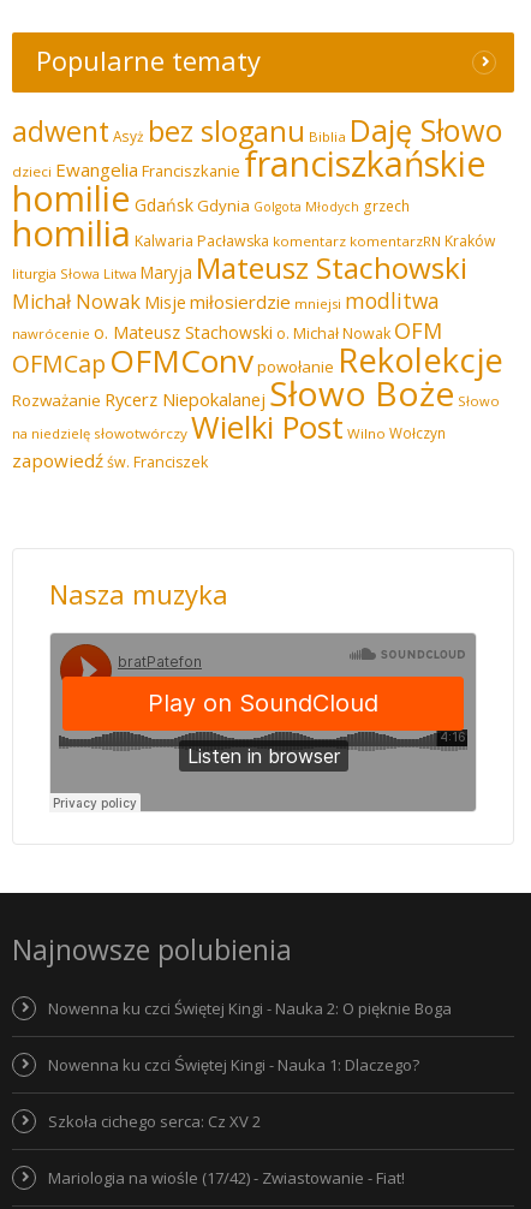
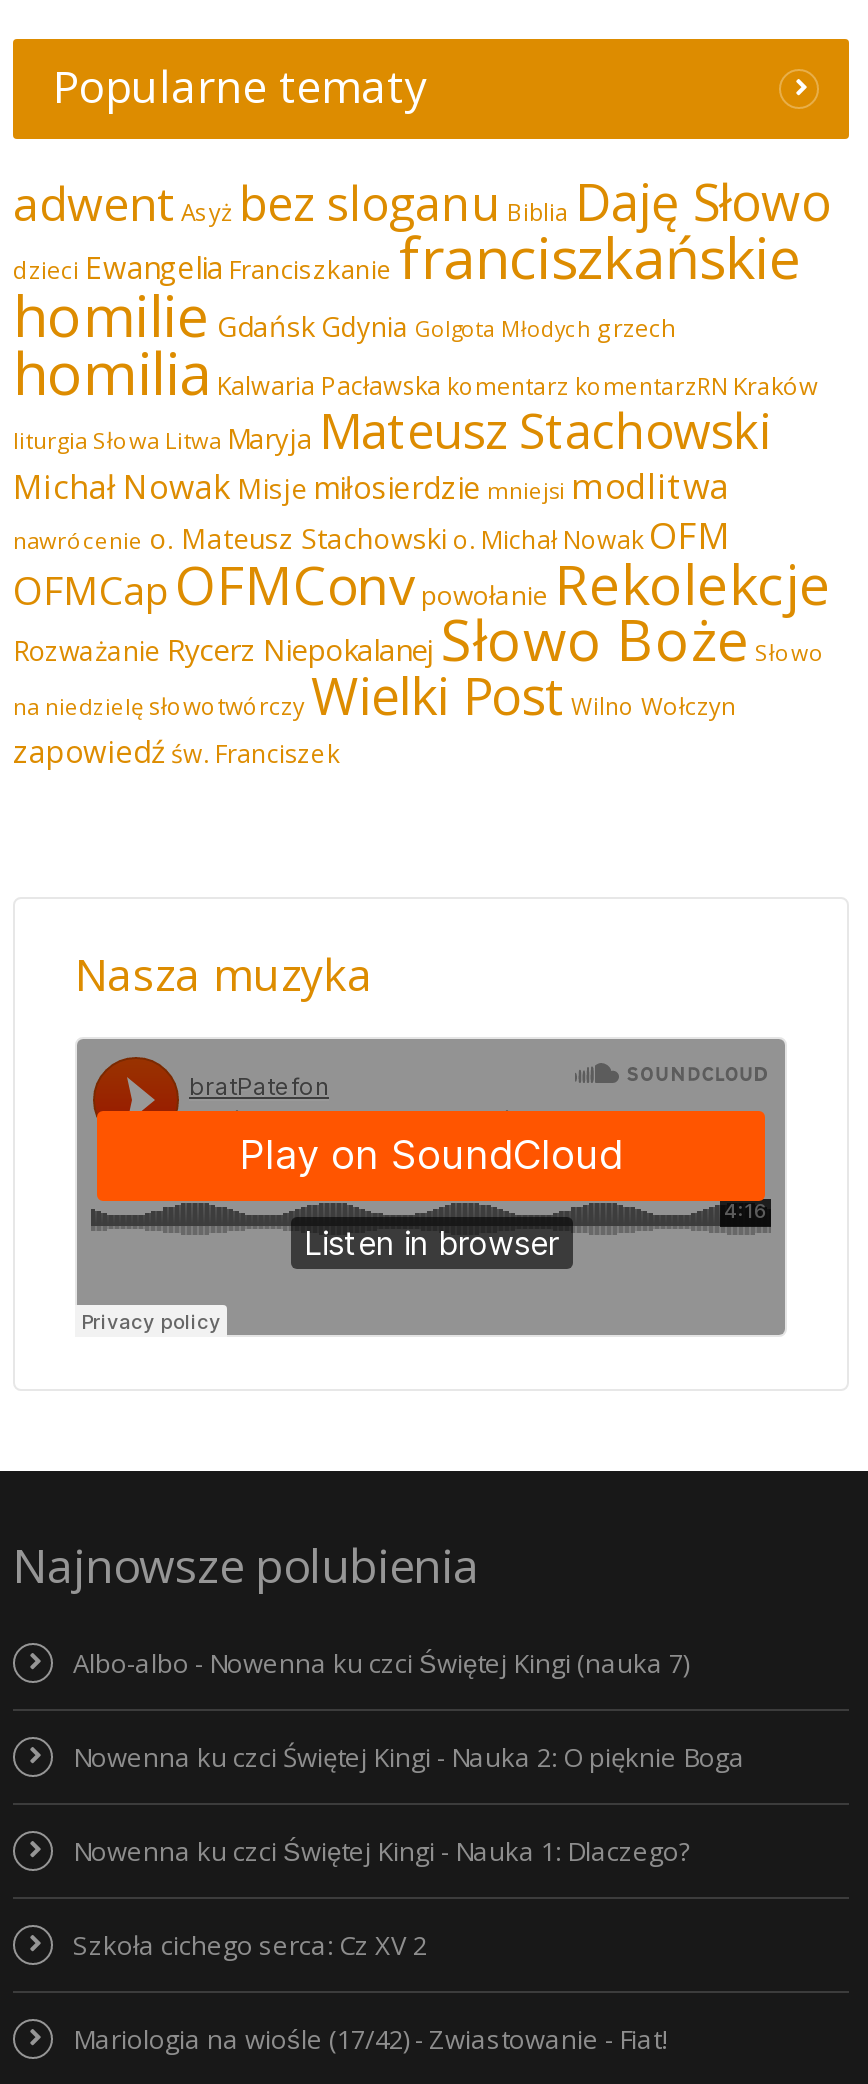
+ Albo-albo - Nowenna ku czci Świętej Kingi (nauka 7)
